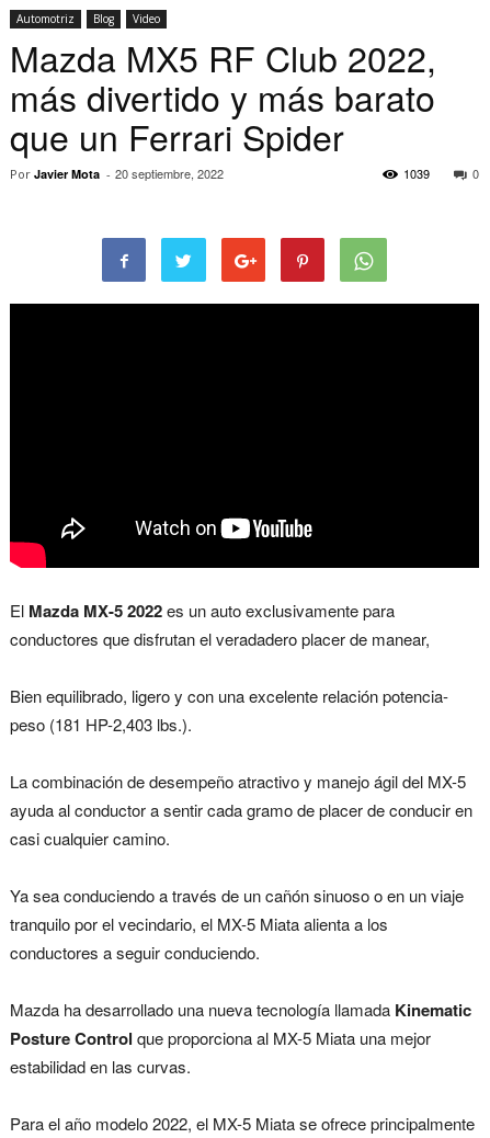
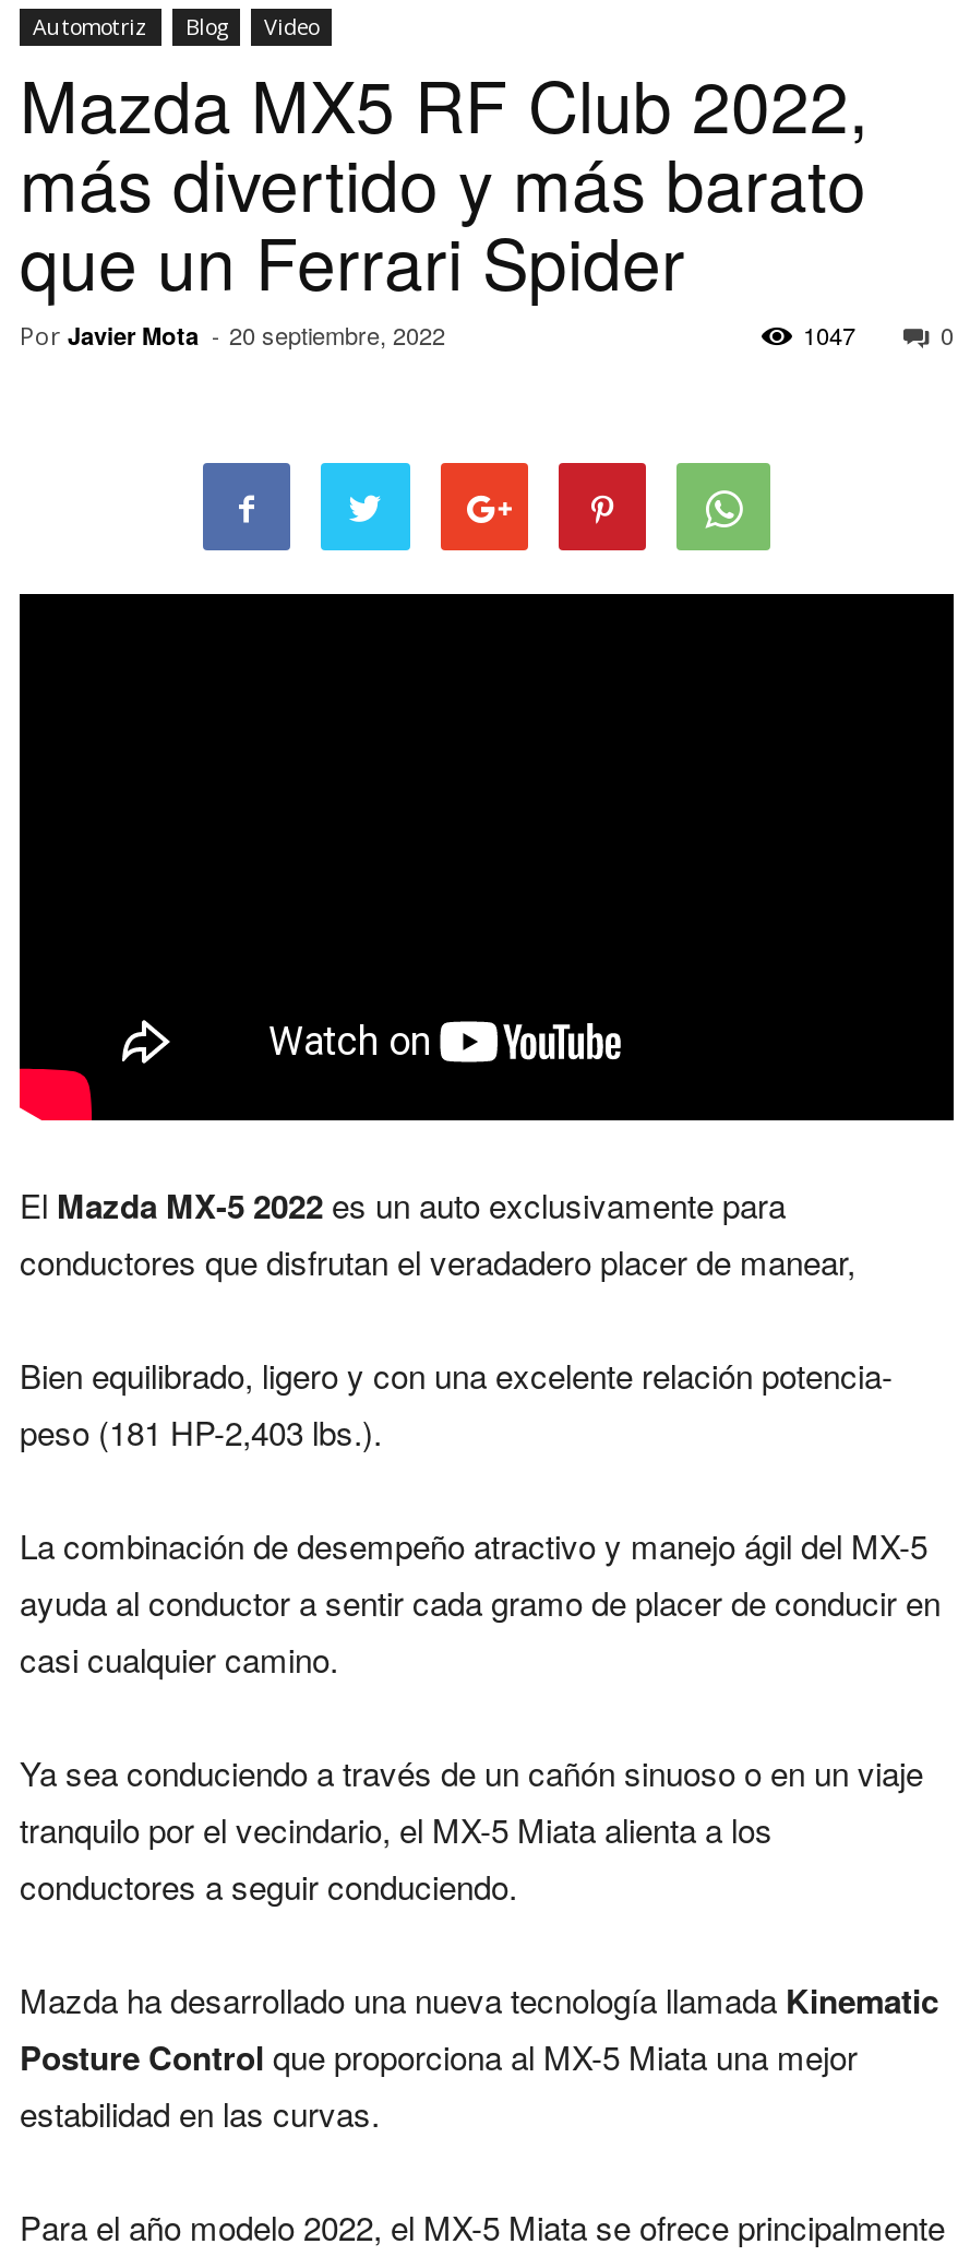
- 1039
+ 1047
